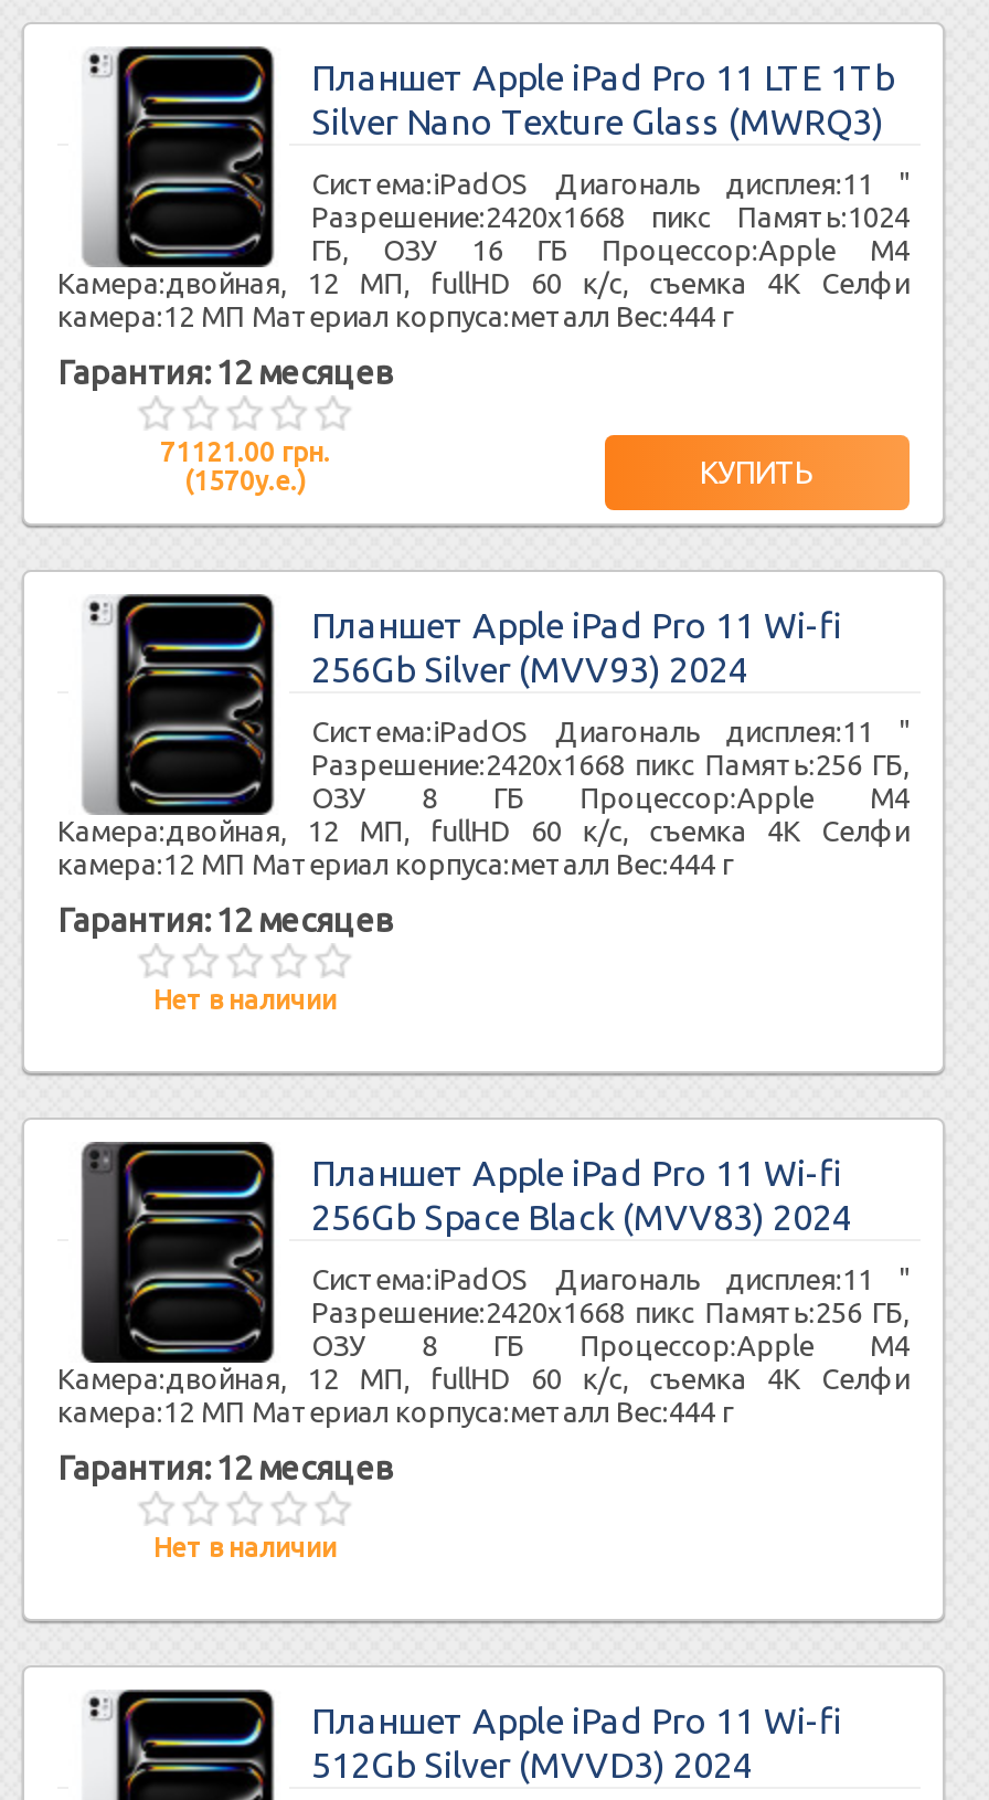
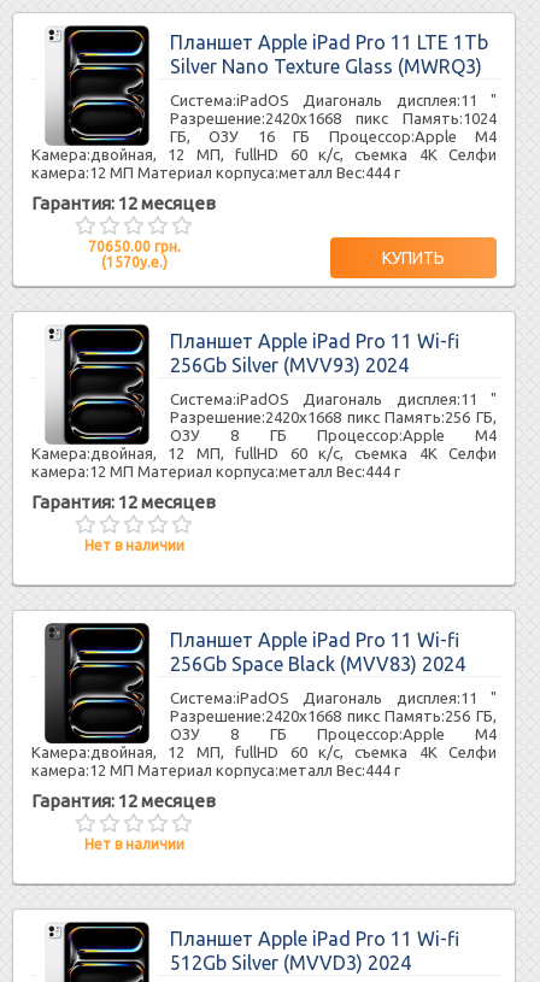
- 71121.00 грн.
+ 70650.00 грн.
